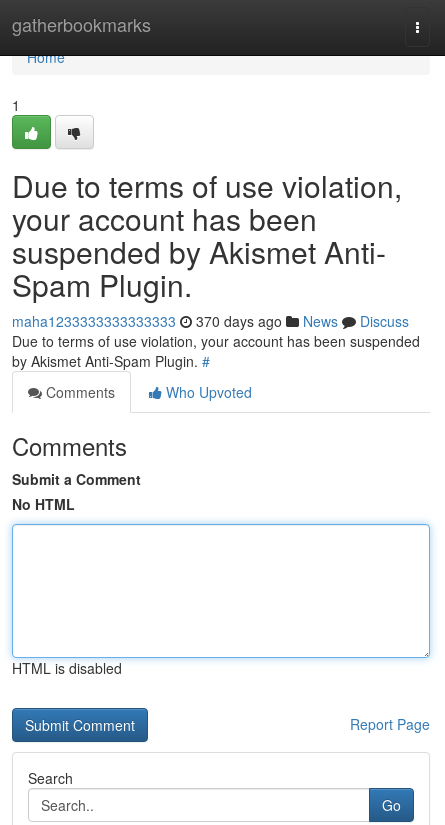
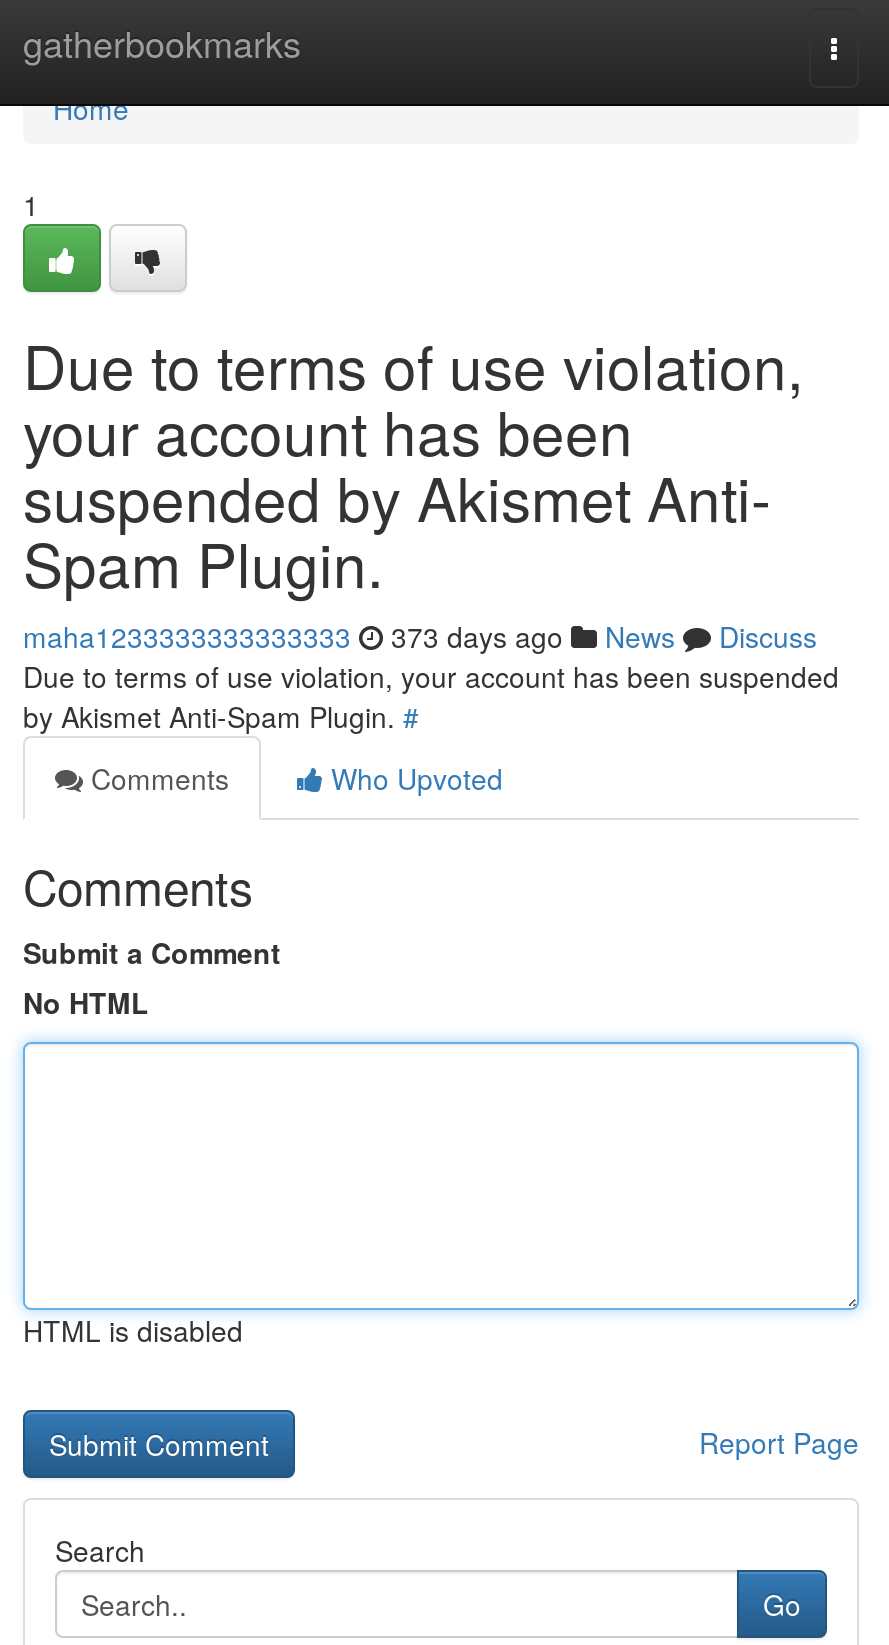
- maha1233333333333333 370 days ago News Discuss
+ maha1233333333333333 373 days ago News Discuss
